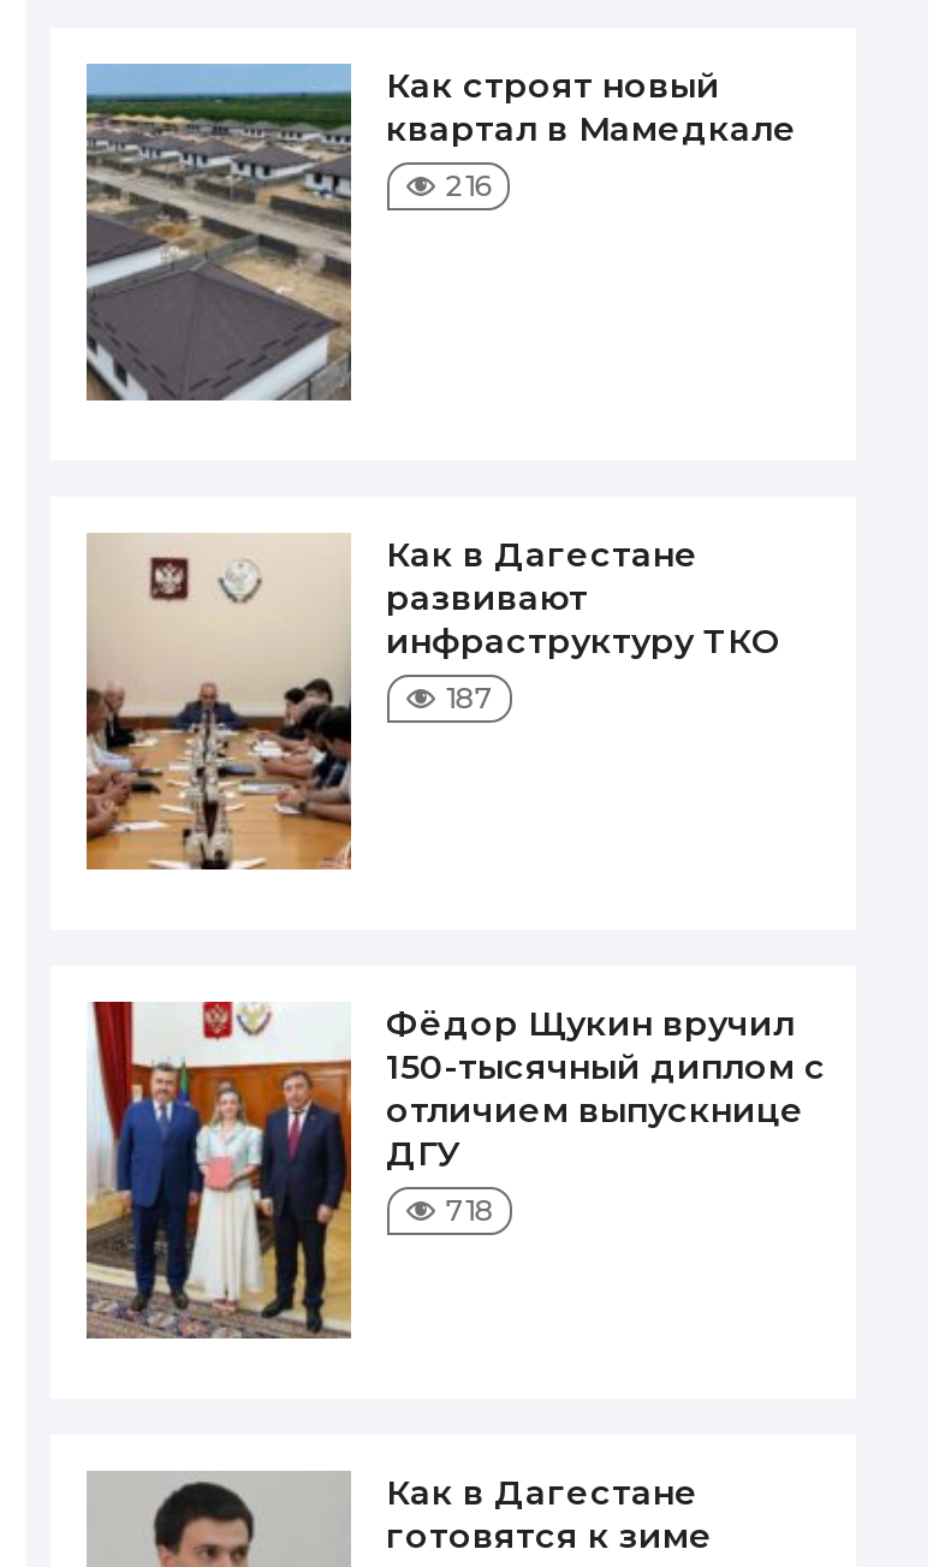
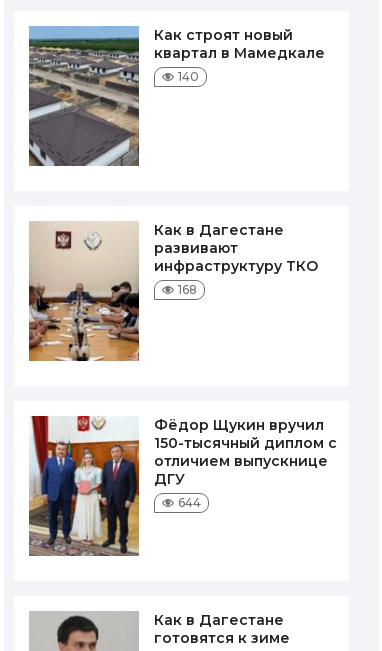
- 216
+ 140

- 187
+ 168

- 718
+ 644
